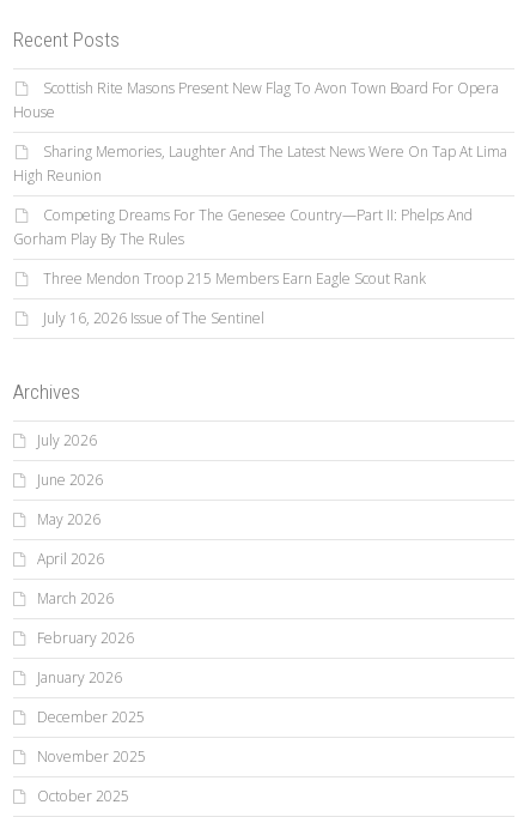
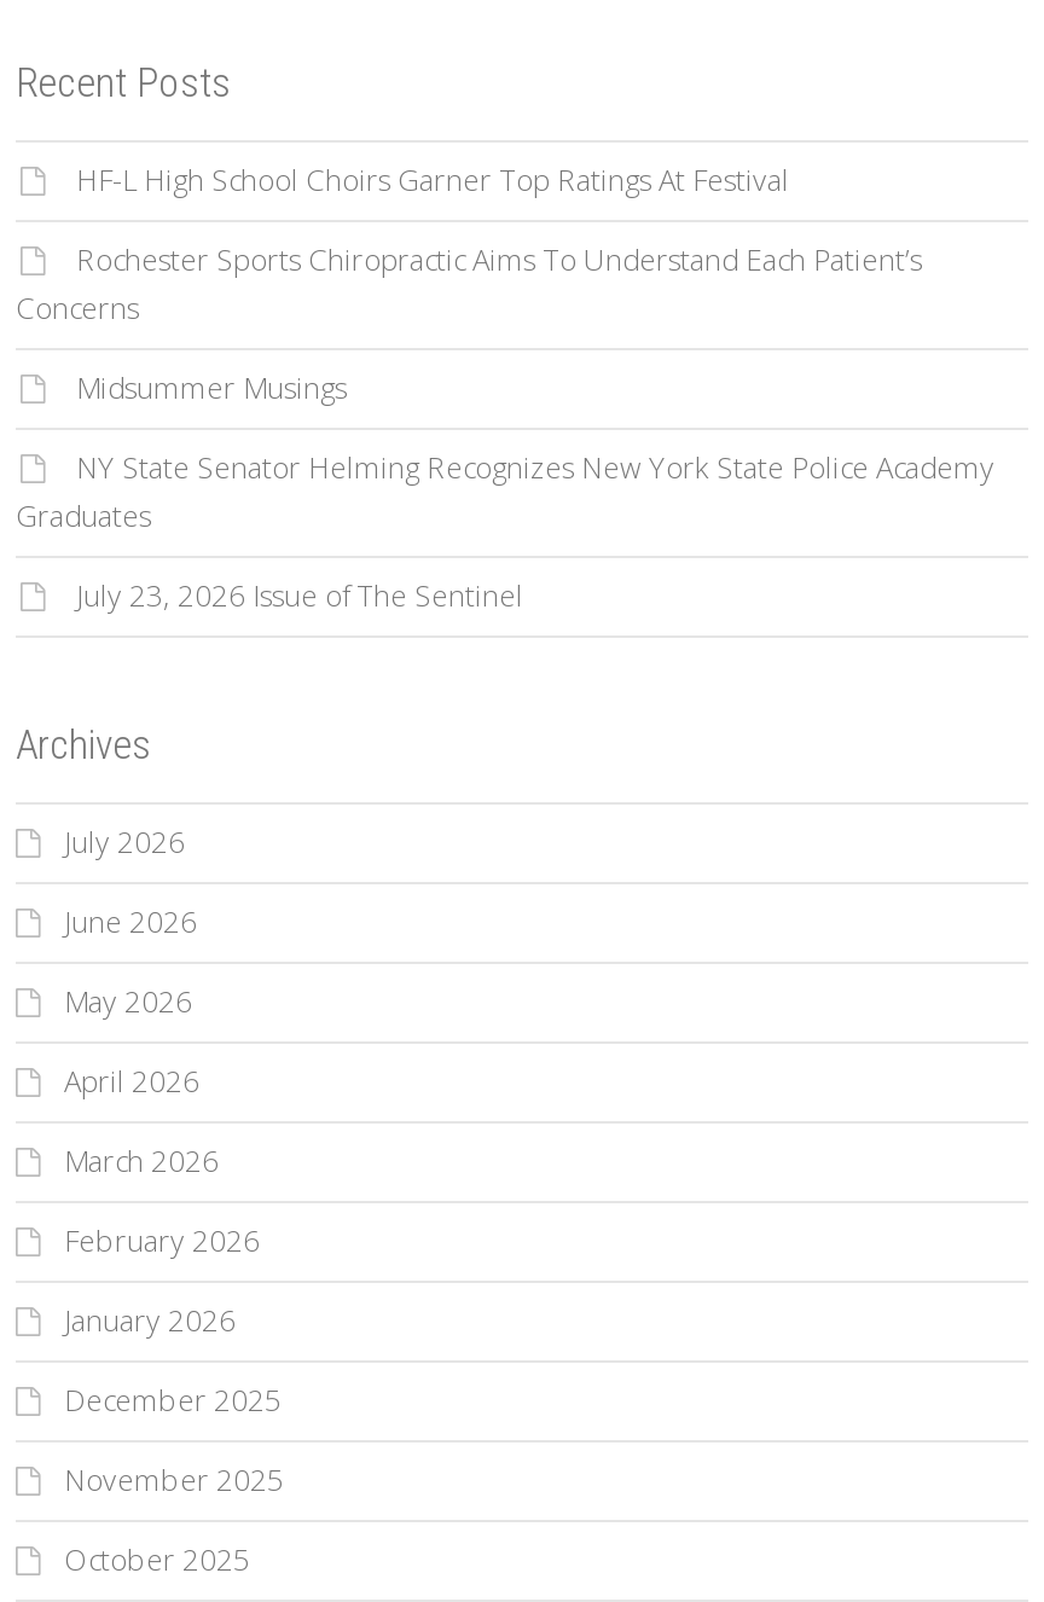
- Scottish Rite Masons Present New Flag To Avon Town Board For Opera
- House
+ HF-L High School Choirs Garner Top Ratings At Festival

- Sharing Memories, Laughter And The Latest News Were On Tap At Lima
- High Reunion
+ Rochester Sports Chiropractic Aims To Understand Each Patient’s
+ Concerns

- Competing Dreams For The Genesee Country—Part II: Phelps And
- Gorham Play By The Rules
+ Midsummer Musings

- Three Mendon Troop 215 Members Earn Eagle Scout Rank
+ NY State Senator Helming Recognizes New York State Police Academy
+ Graduates

- July 16, 2026 Issue of The Sentinel
+ July 23, 2026 Issue of The Sentinel
